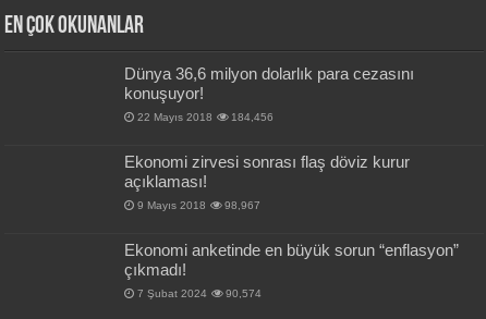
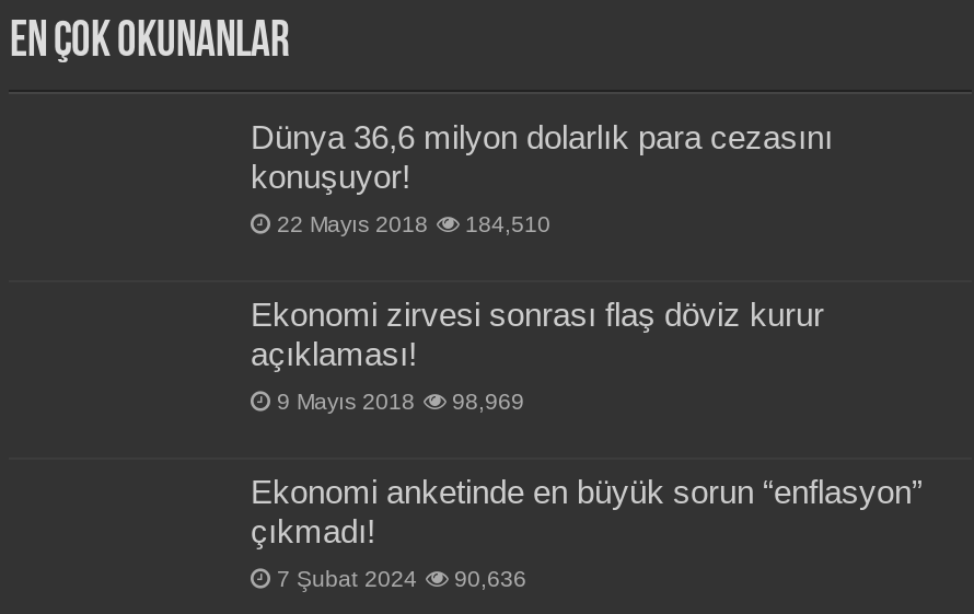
- 22 Mayıs 2018 184,456
+ 22 Mayıs 2018 184,510

- 9 Mayıs 2018 98,967
+ 9 Mayıs 2018 98,969

- 7 Şubat 2024 90,574
+ 7 Şubat 2024 90,636
